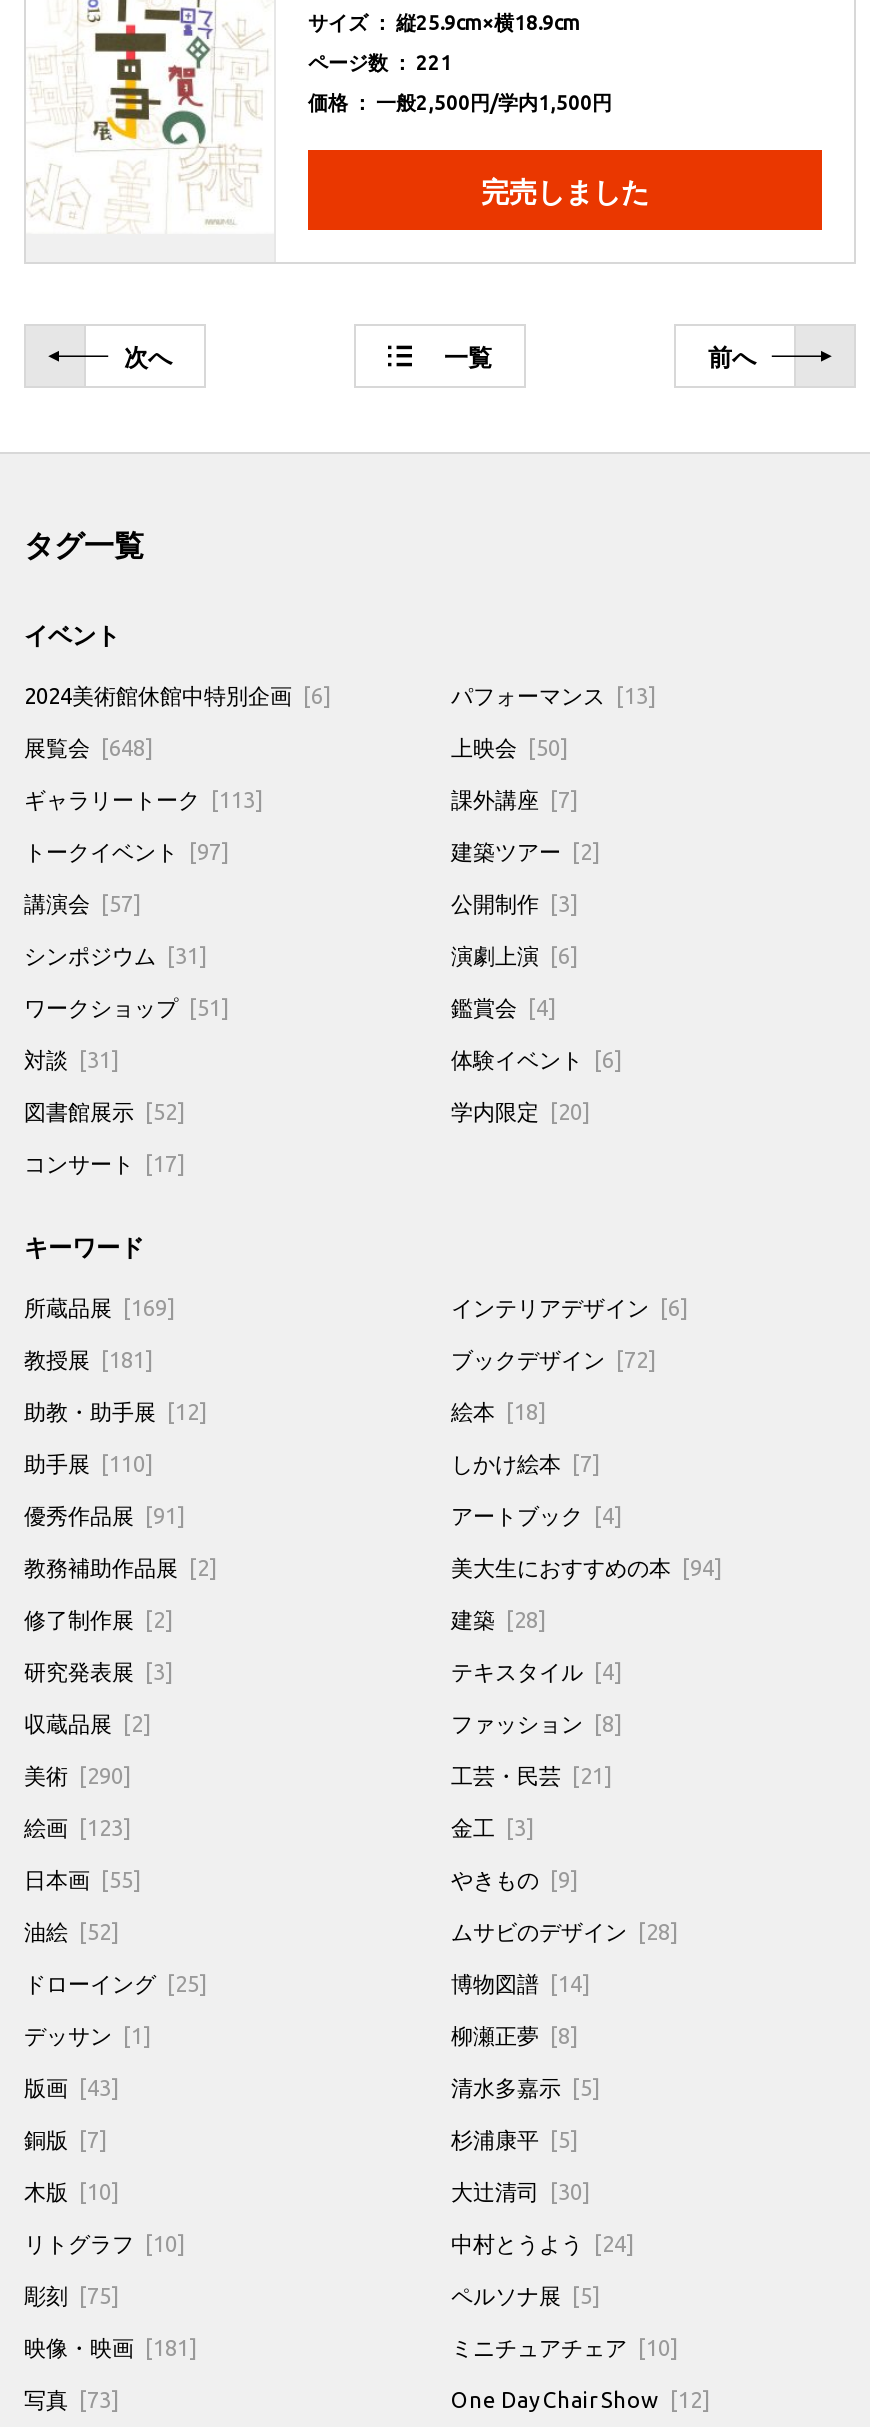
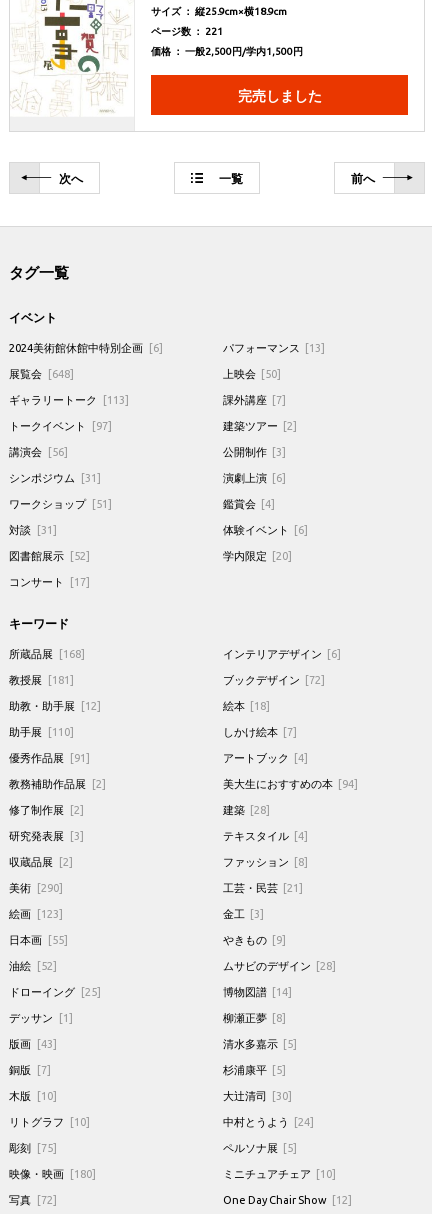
- 講演会 [57]
+ 講演会 [56]

- 所蔵品展 [169]
+ 所蔵品展 [168]

- 映像・映画 [181]
+ 映像・映画 [180]

- 写真 [73]
+ 写真 [72]
